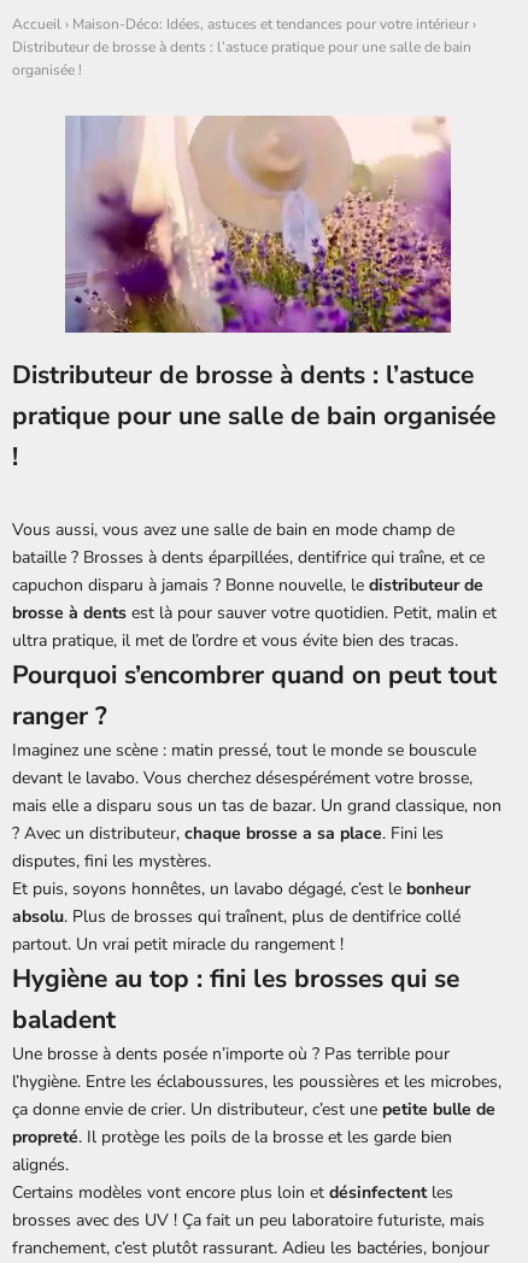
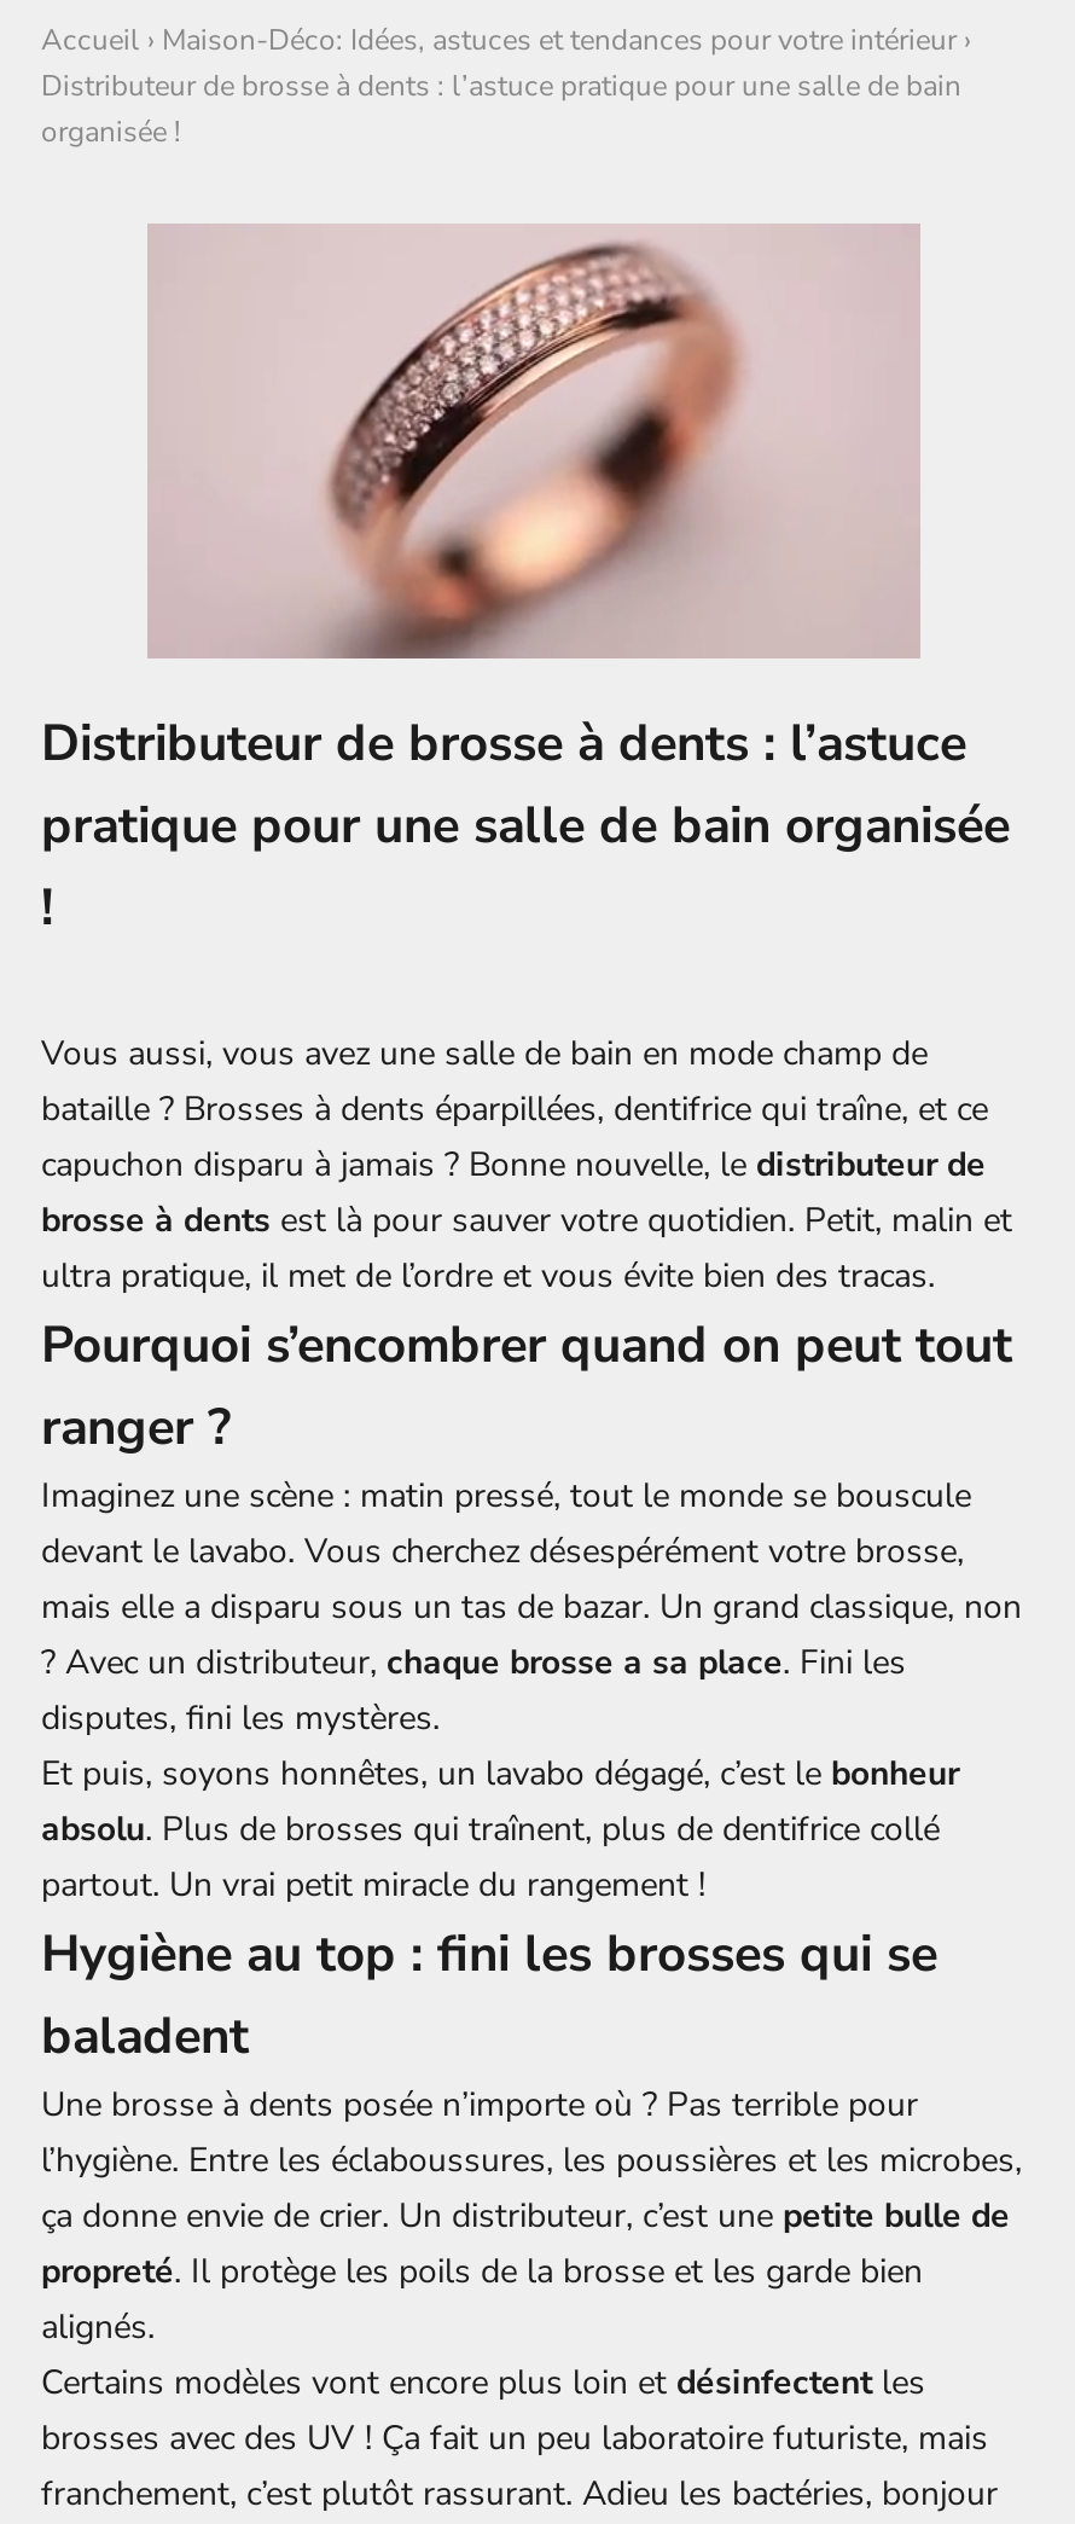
- [image]
+ [image]
